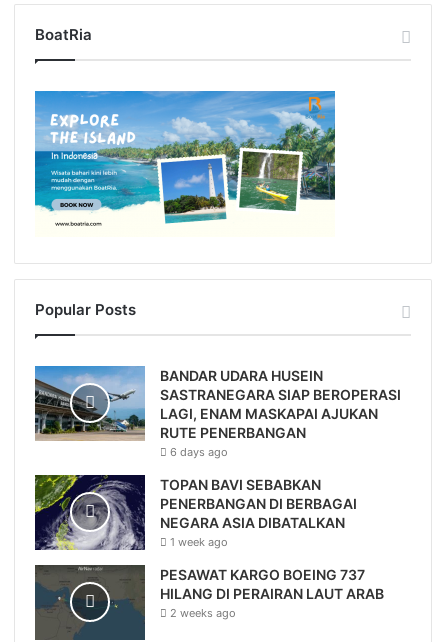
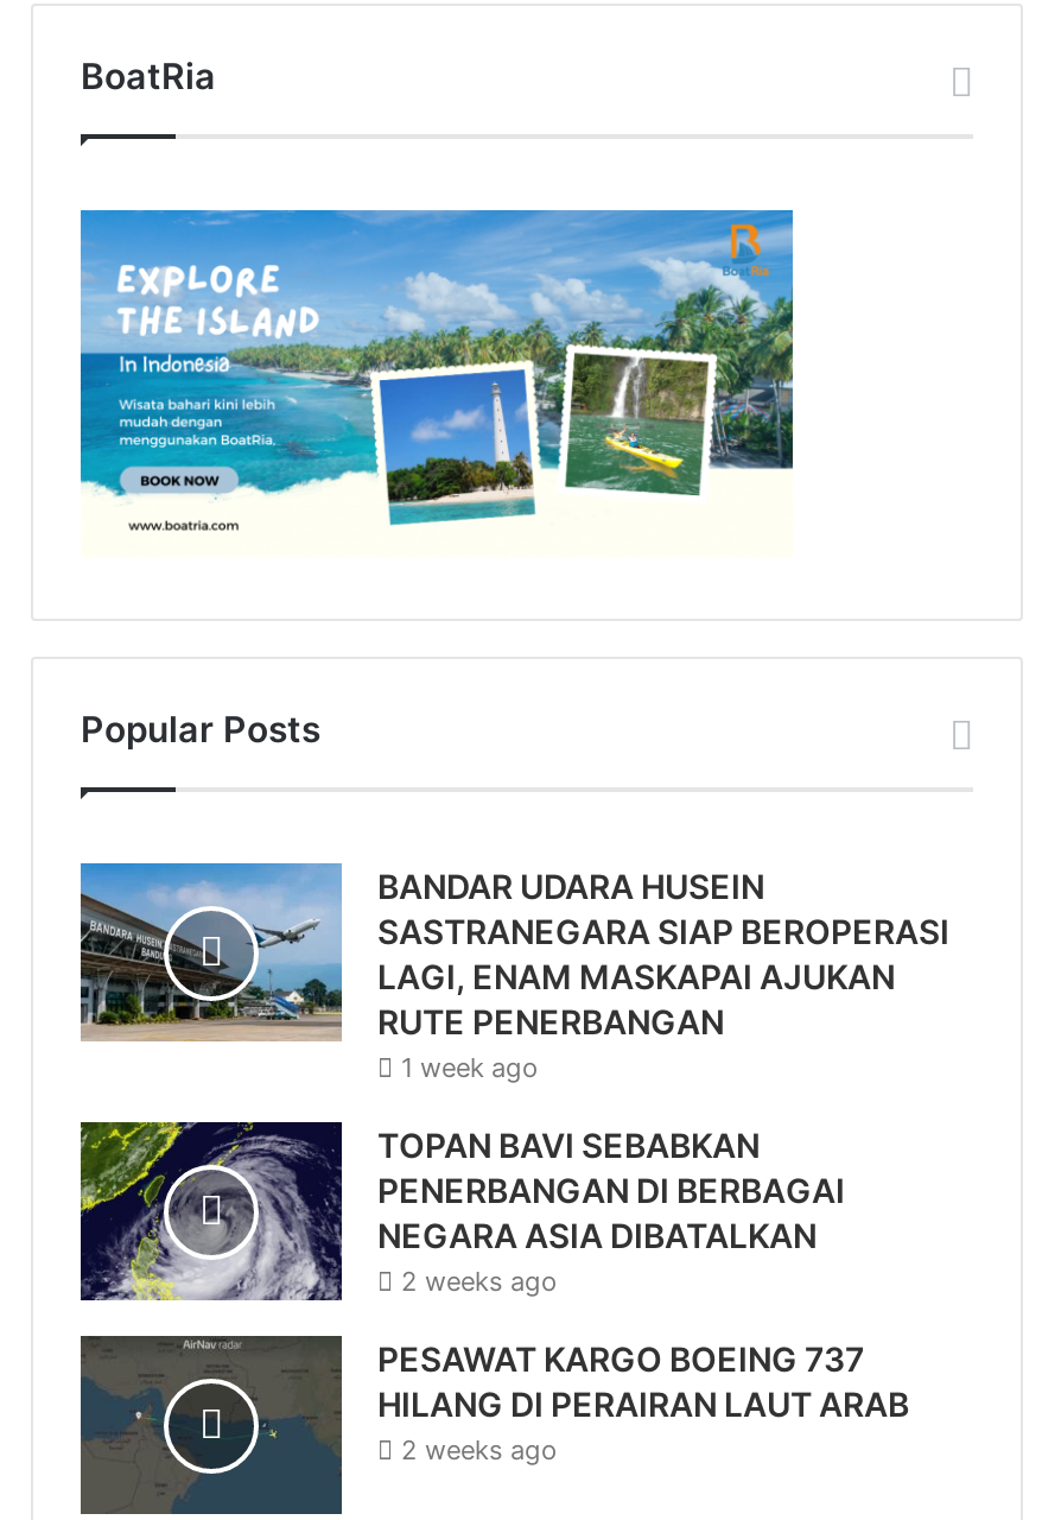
- 6 days ago
+ 1 week ago

- 1 week ago
+ 2 weeks ago
